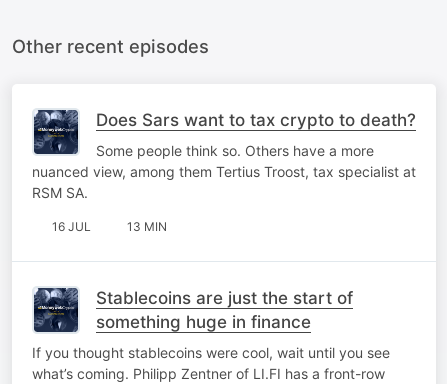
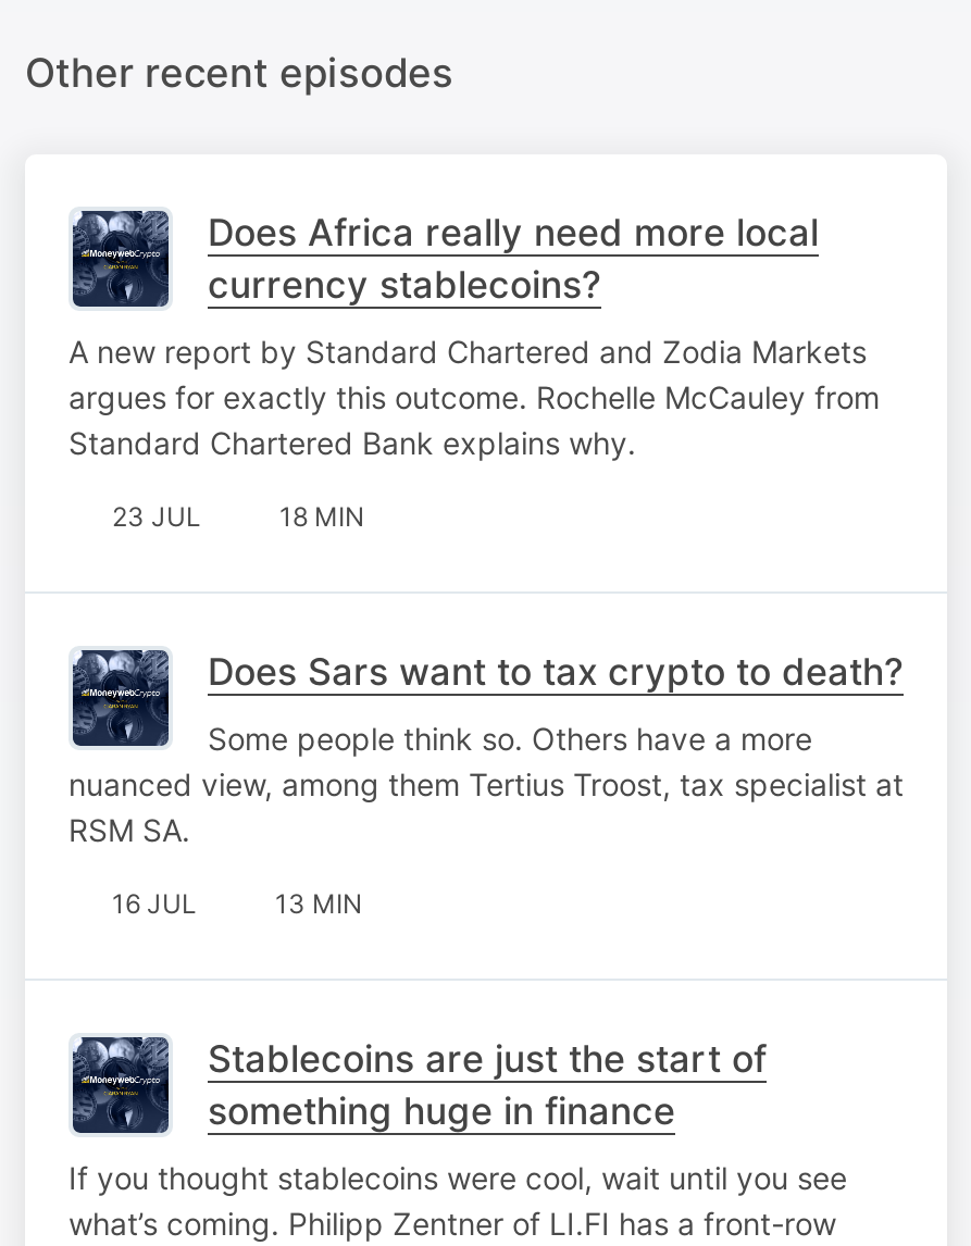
+ Does Africa really need more local
+ currency stablecoins?
+ A new report by Standard Chartered and Zodia Markets
+ argues for exactly this outcome. Rochelle McCauley from
+ Standard Chartered Bank explains why.
+ 23 JUL
+ 18 MIN
